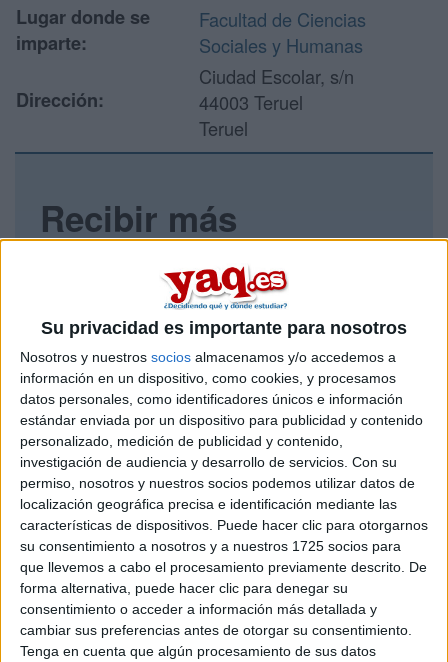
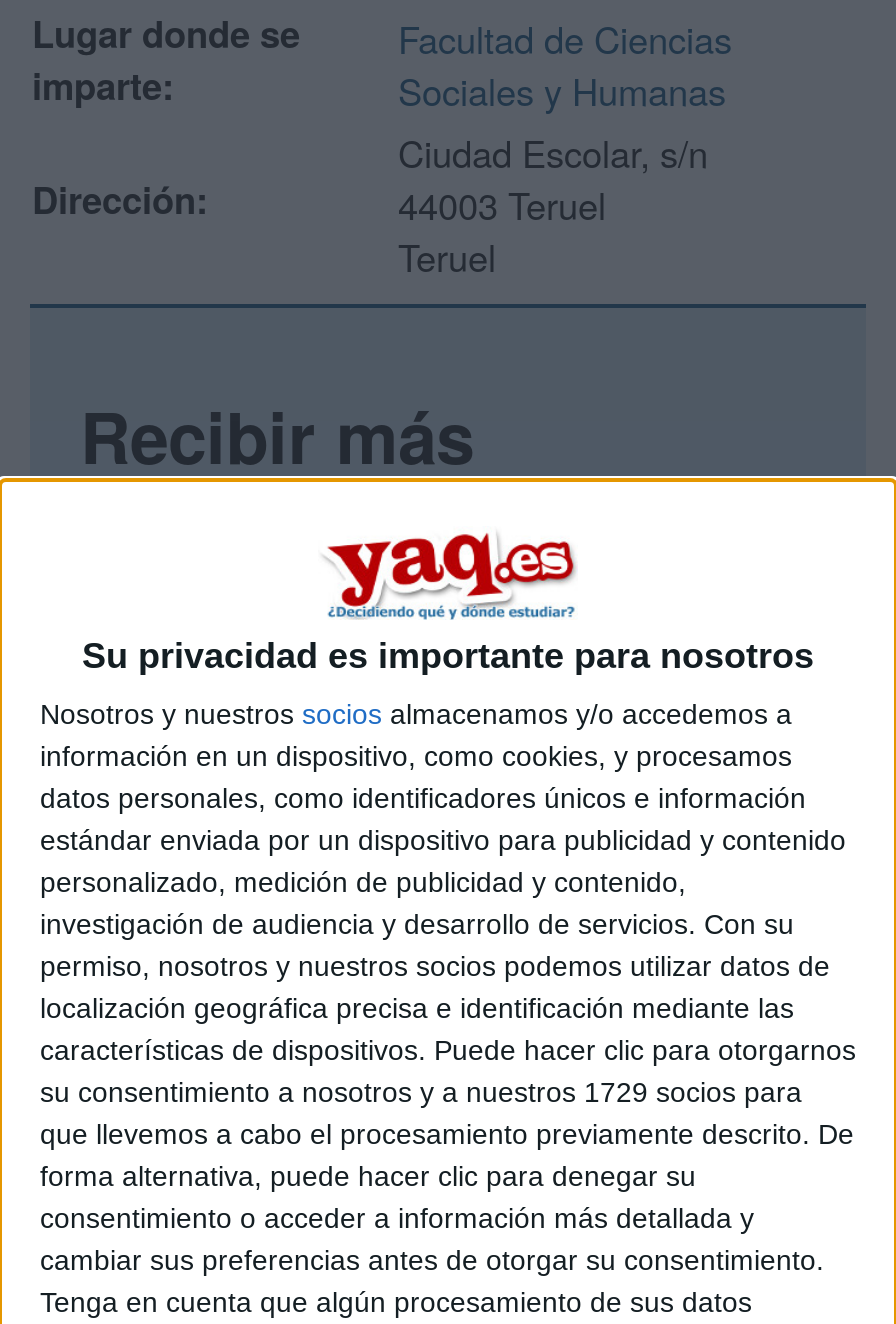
- su consentimiento a nosotros y a nuestros 1725 socios para
+ su consentimiento a nosotros y a nuestros 1729 socios para
